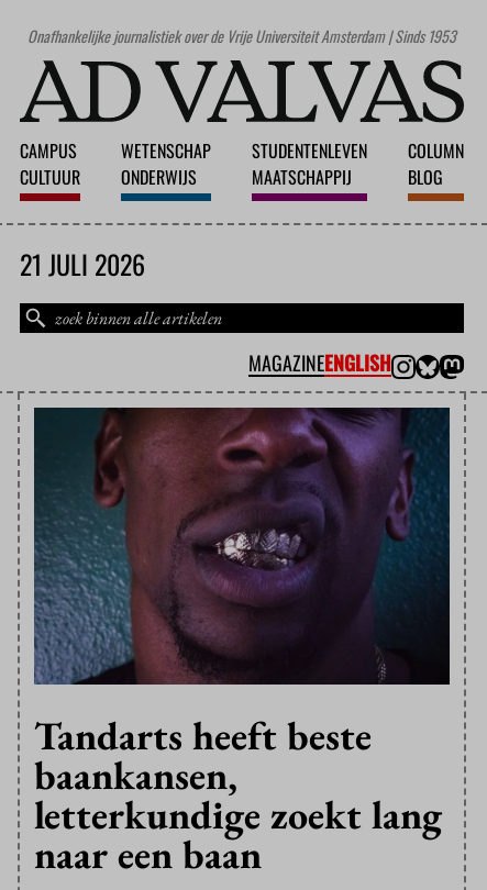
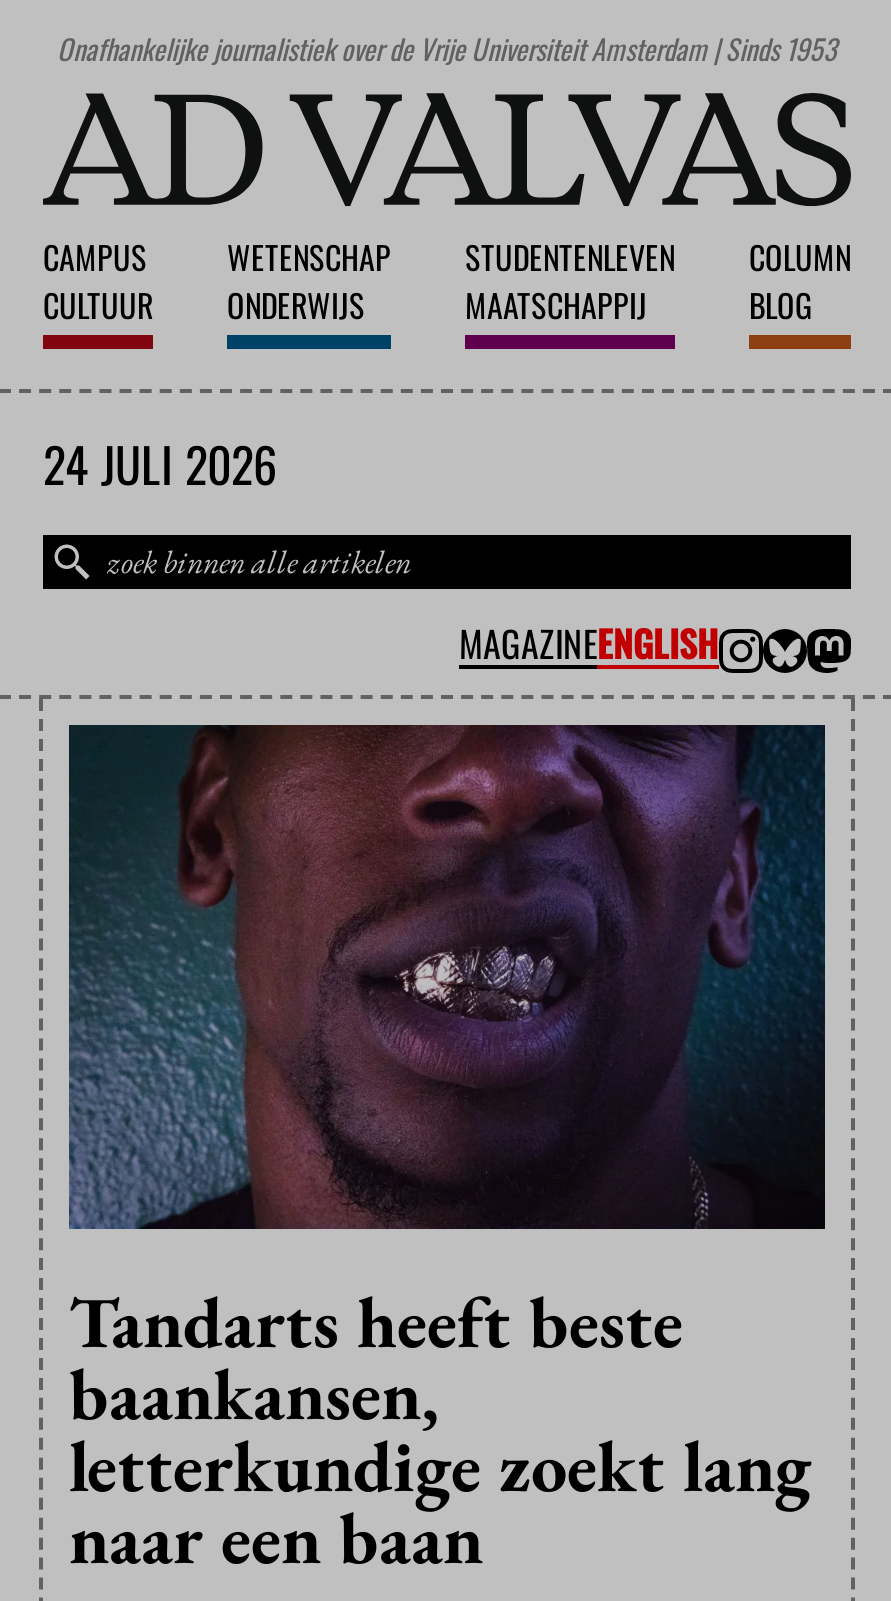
- 21 JULI 2026
+ 24 JULI 2026
